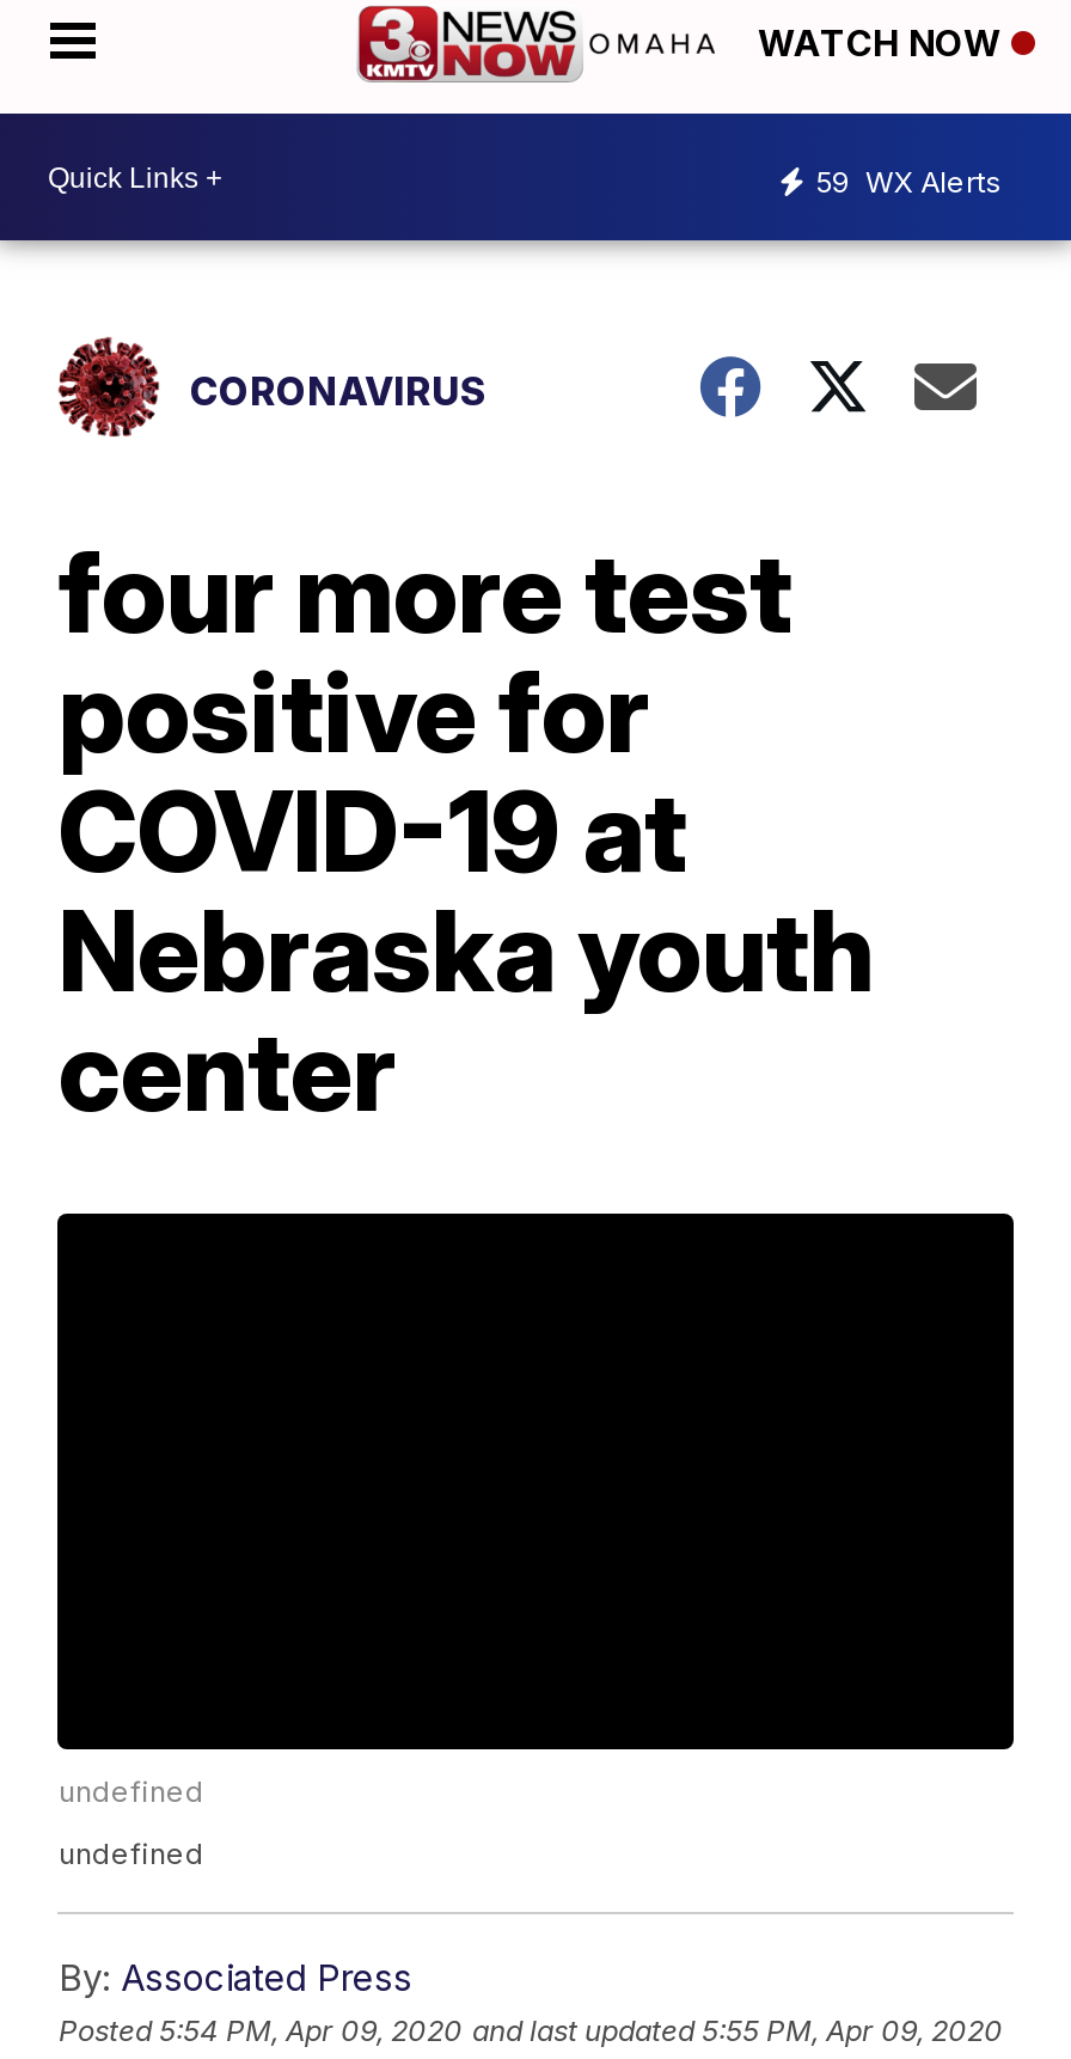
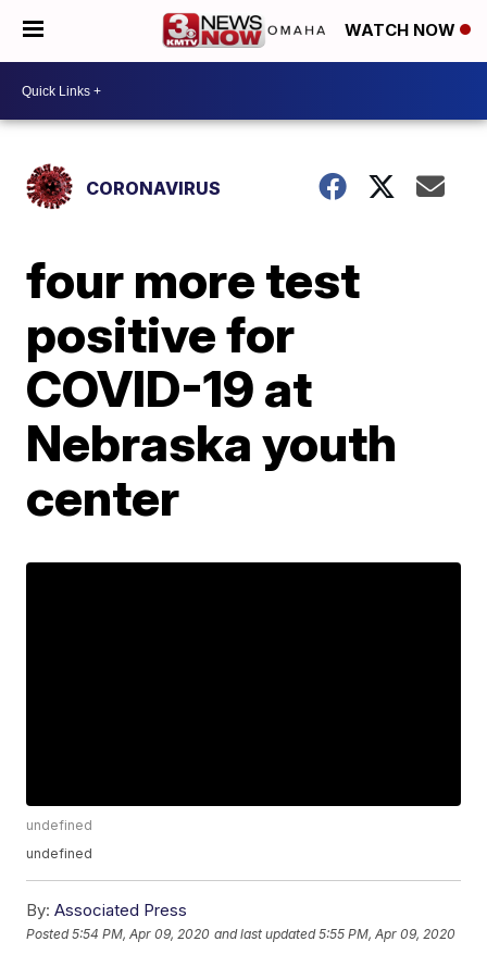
- 59 WX Alerts
